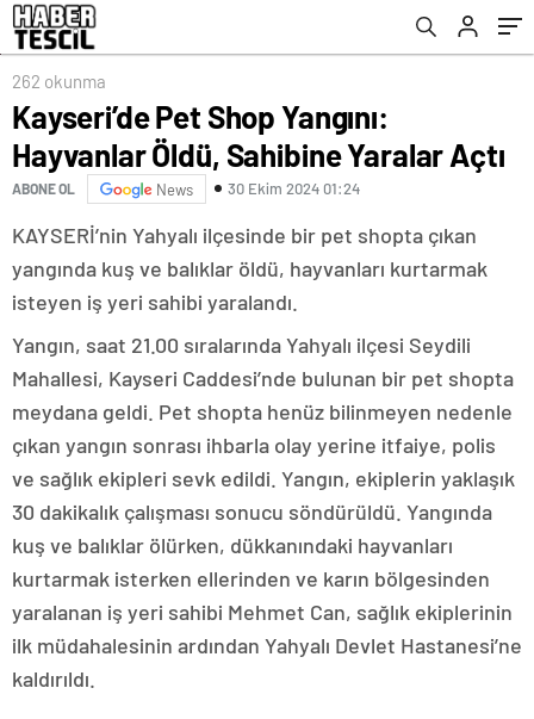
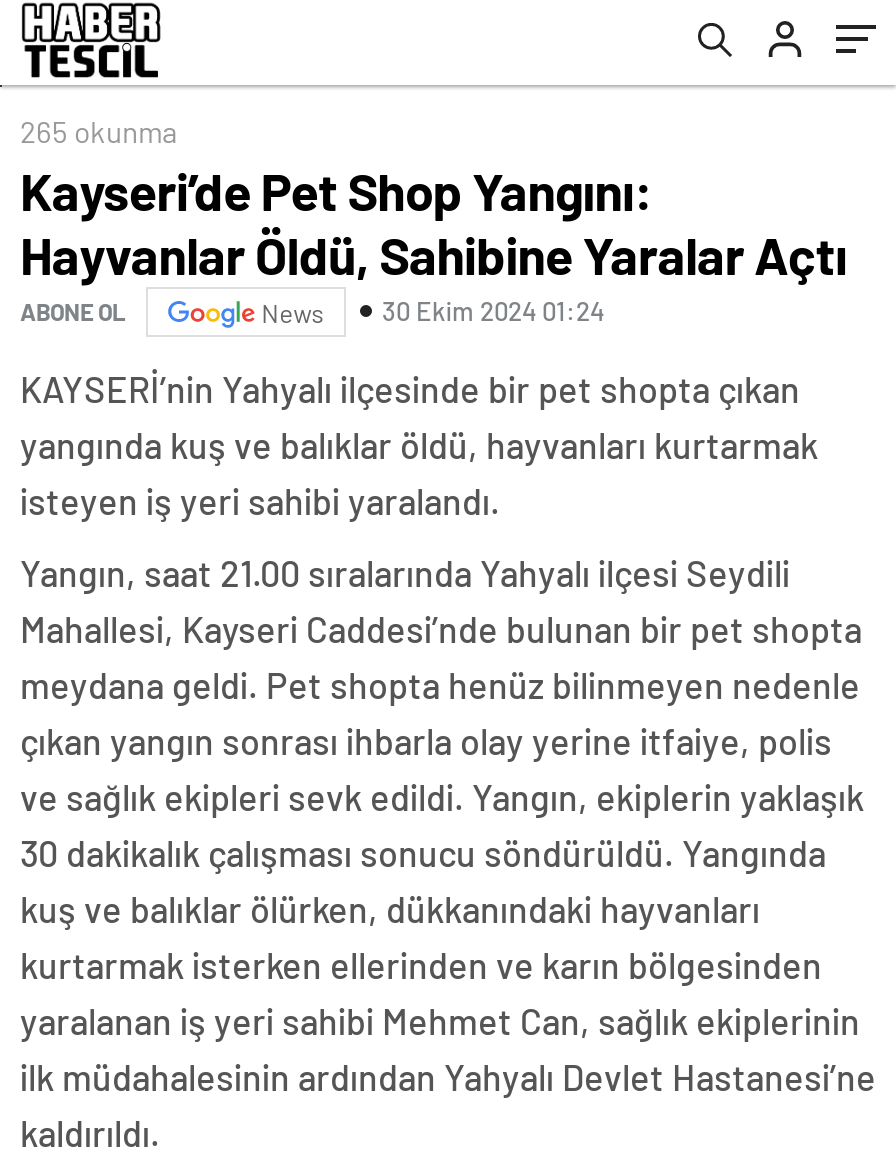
- 262 okunma
+ 265 okunma
